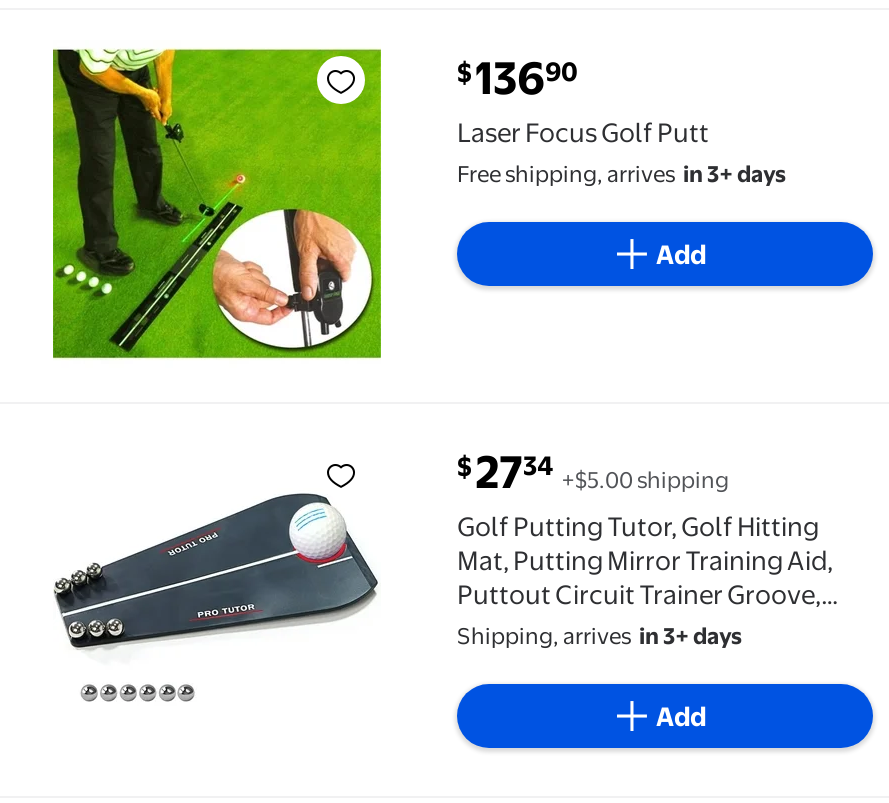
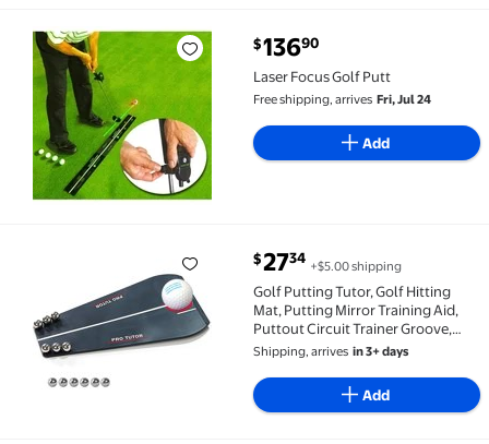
- Free shipping, arrives in 3+ days
+ Free shipping, arrives Fri, Jul 24
